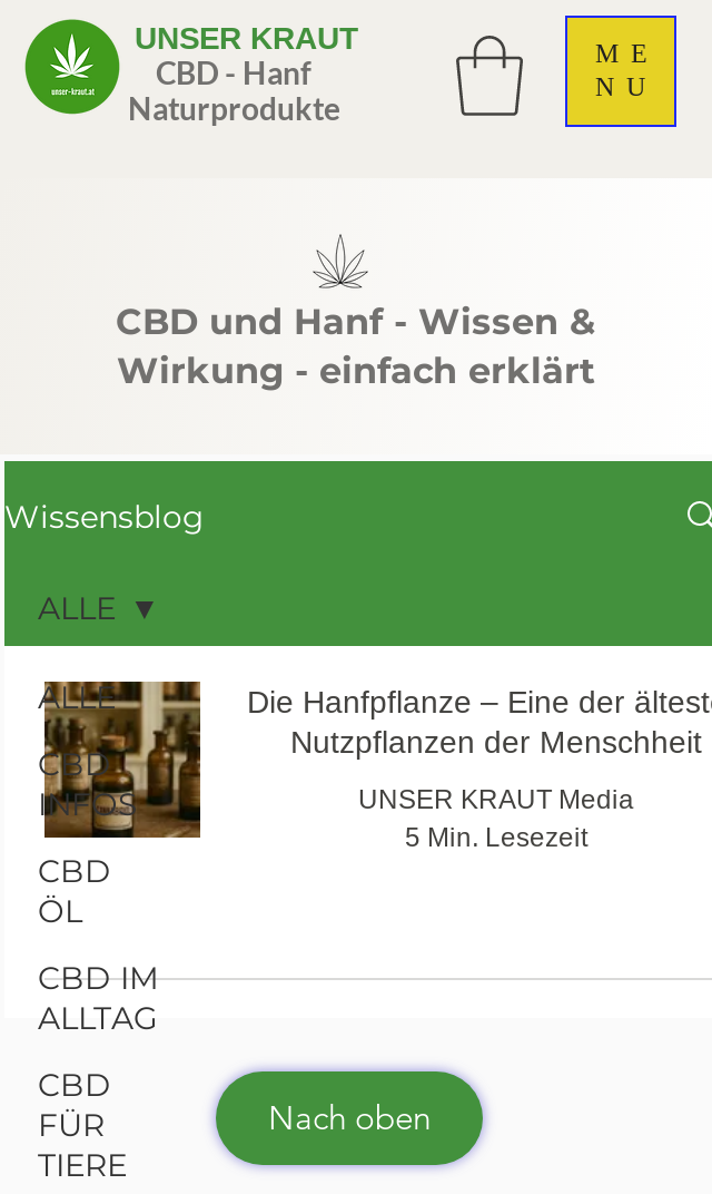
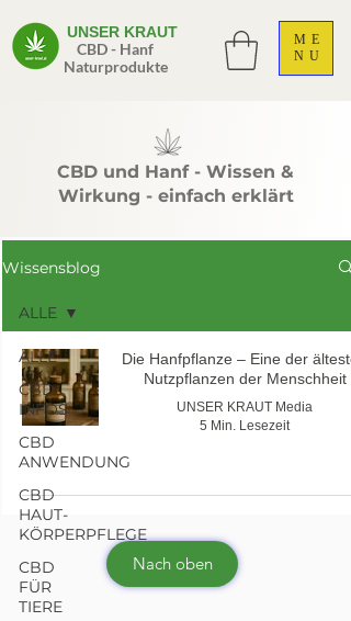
- ÖL
+ ANWENDUNG

- CBD IM
- ALLTAG
+ CBD
+ HAUT-
+ KÖRPERPFLEGE
